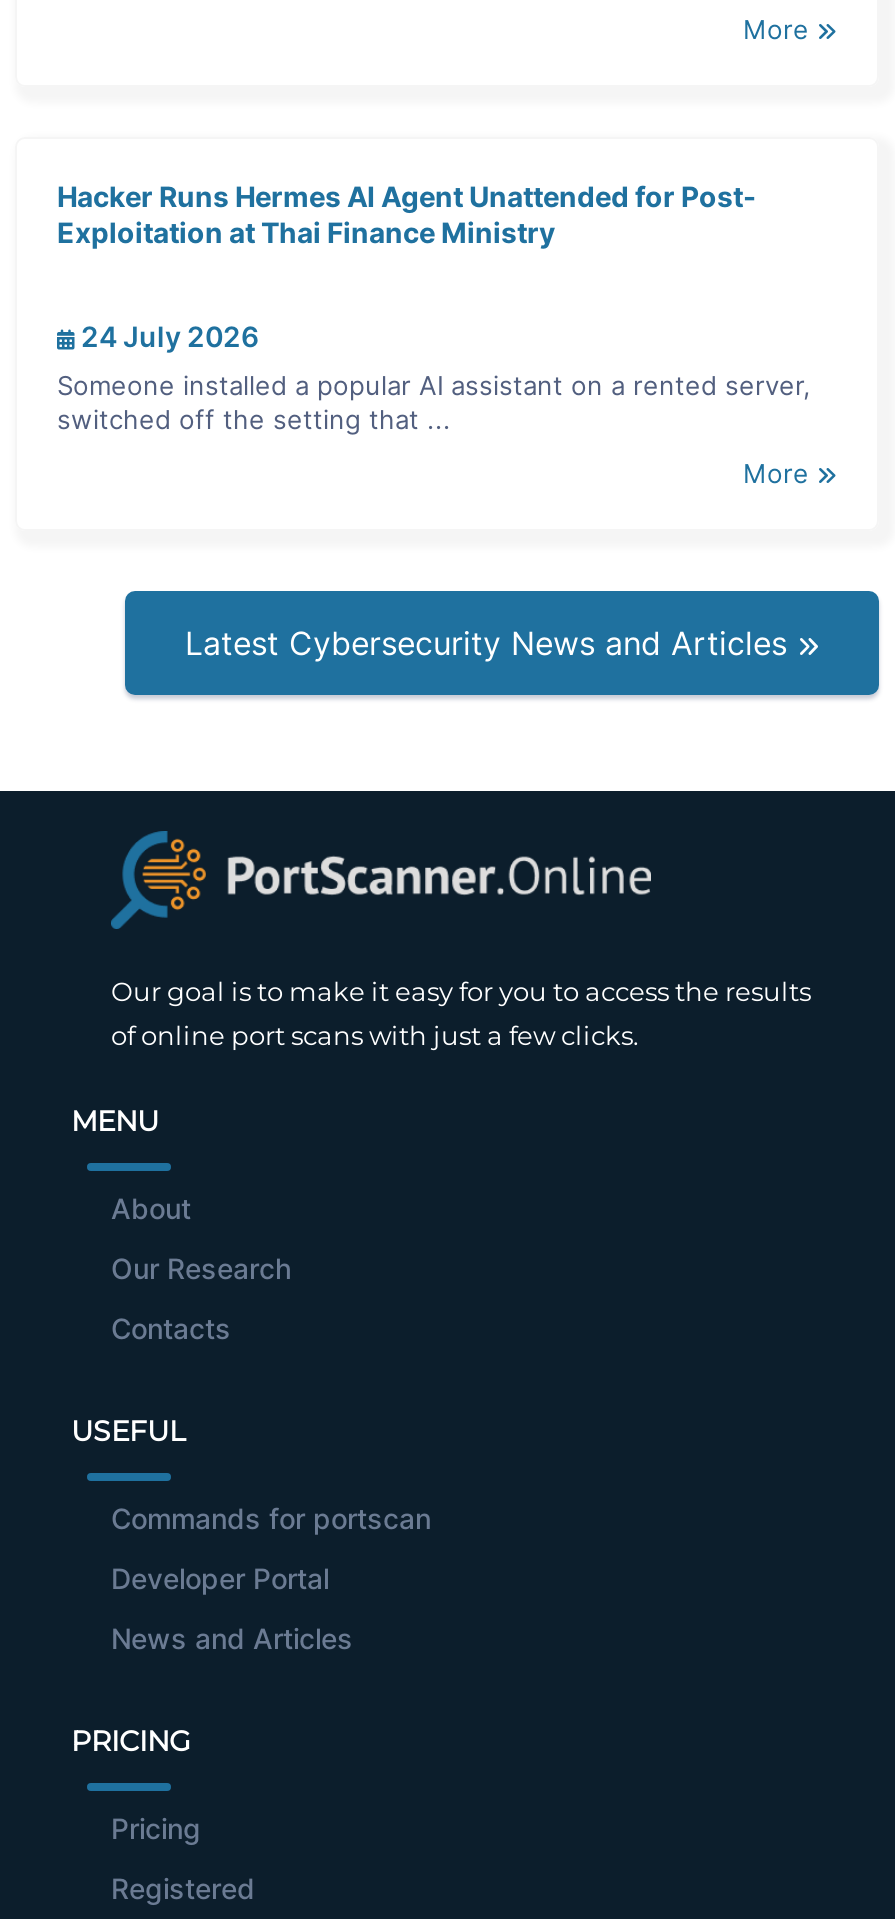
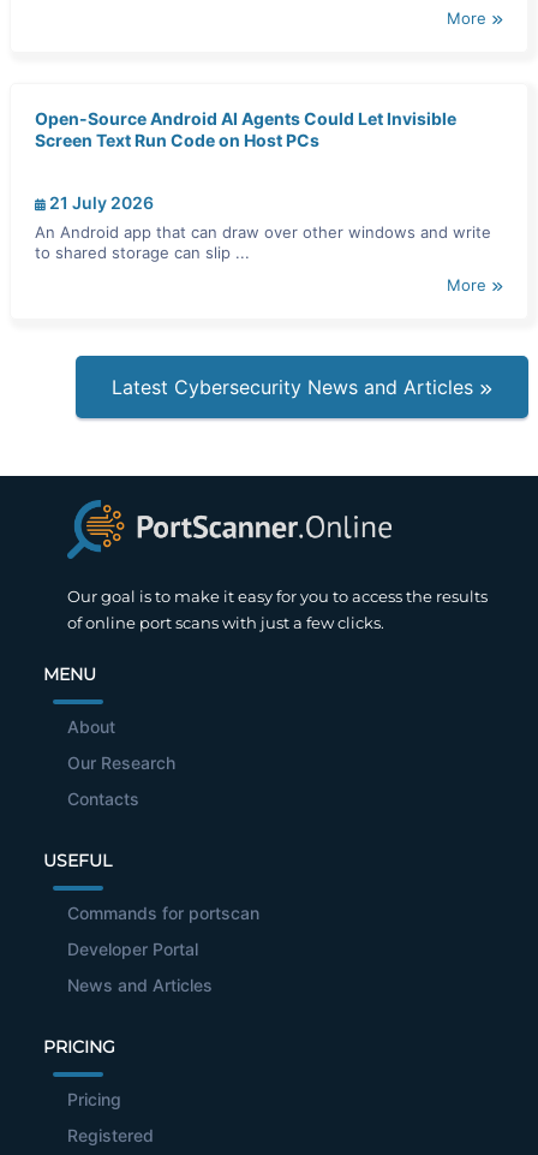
- Hacker Runs Hermes AI Agent Unattended for Post-
- Exploitation at Thai Finance Ministry
+ Open-Source Android AI Agents Could Let Invisible
+ Screen Text Run Code on Host PCs

- 24 July 2026
+ 21 July 2026

- Someone installed a popular AI assistant on a rented server,
- switched off the setting that ...
+ An Android app that can draw over other windows and write
+ to shared storage can slip ...
